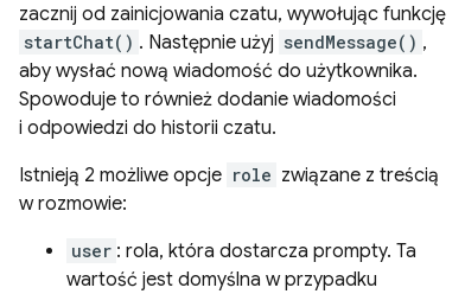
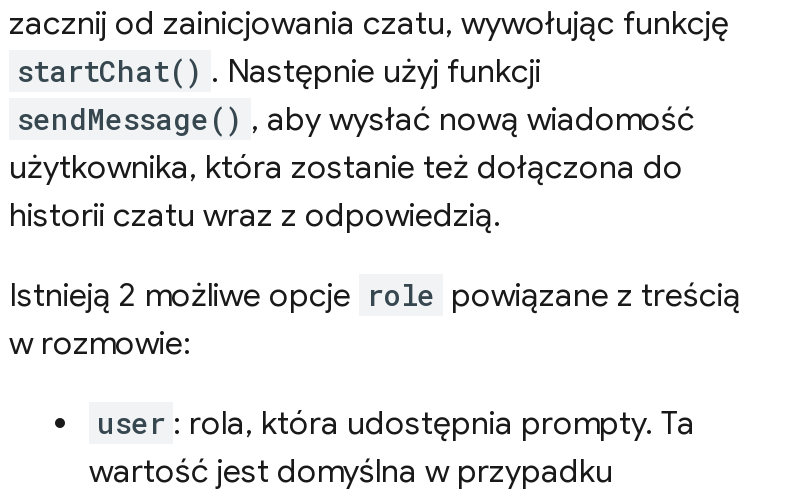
- startChat() . Następnie użyj sendMessage() ,
- aby wysłać nową wiadomość do użytkownika.
- Spowoduje to również dodanie wiadomości
- i odpowiedzi do historii czatu.
+ startChat() . Następnie użyj funkcji
+ sendMessage() , aby wysłać nową wiadomość
+ użytkownika, która zostanie też dołączona do
+ historii czatu wraz z odpowiedzią.

- Istnieją 2 możliwe opcje role związane z treścią
+ Istnieją 2 możliwe opcje role powiązane z treścią

- user : rola, która dostarcza prompty. Ta
+ user : rola, która udostępnia prompty. Ta
